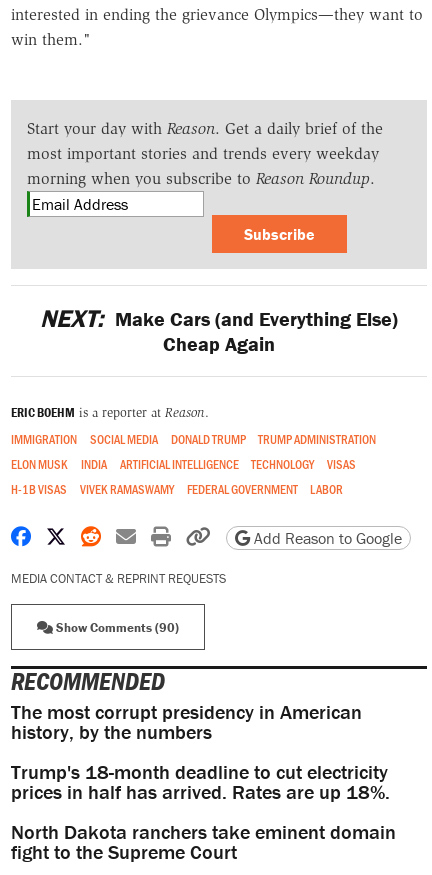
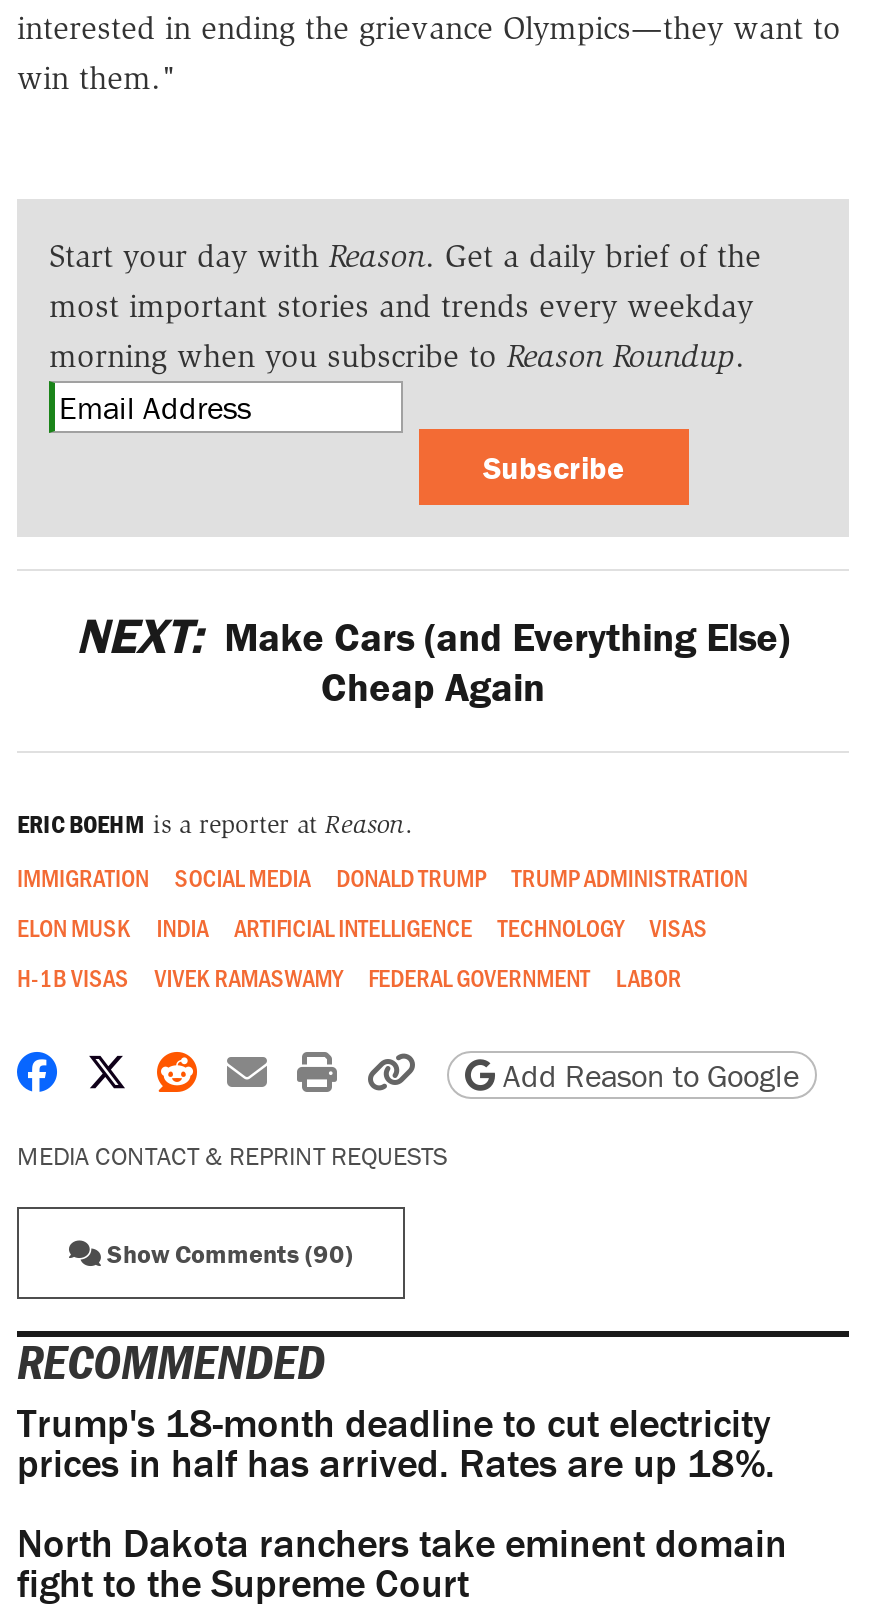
- The most corrupt presidency in American
- history, by the numbers
